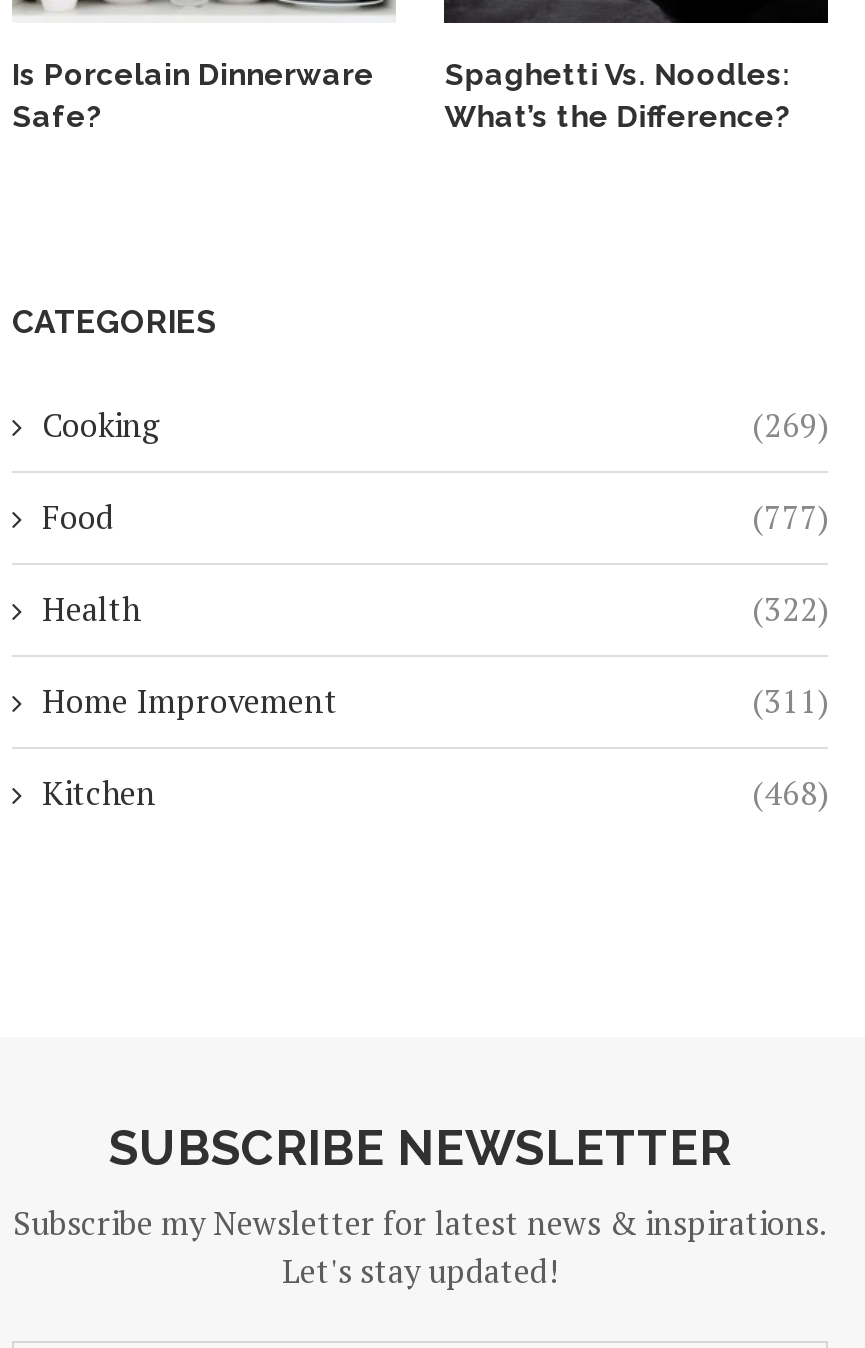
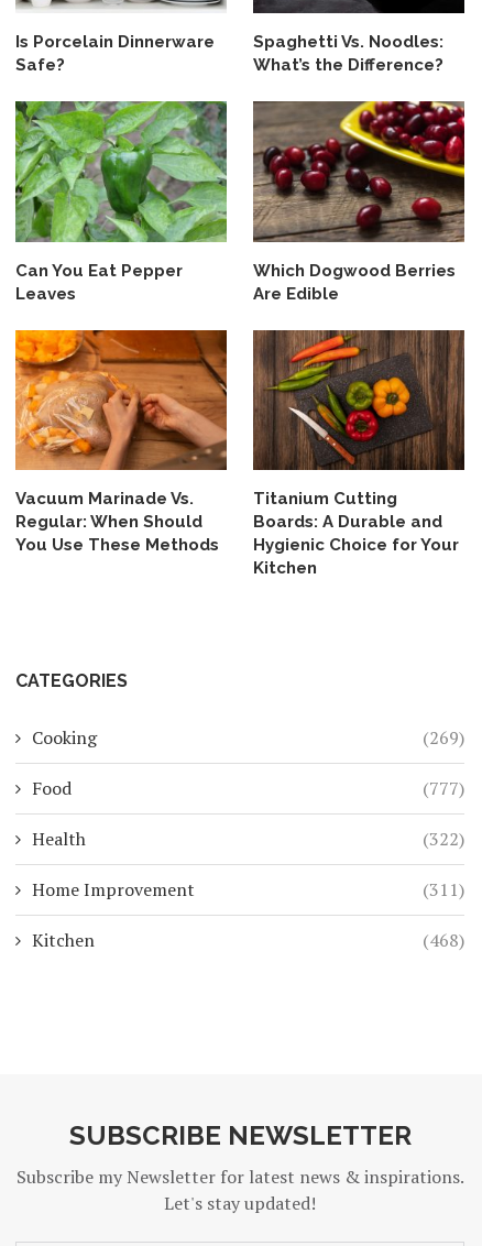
+ [image]
+ Can You Eat Pepper
+ Leaves

+ [image]
+ Vacuum Marinade Vs.
+ Regular: When Should
+ You Use These Methods

+ [image]
+ Which Dogwood Berries
+ Are Edible

+ [image]
+ Titanium Cutting
+ Boards: A Durable and
+ Hygienic Choice for Your
+ Kitchen
